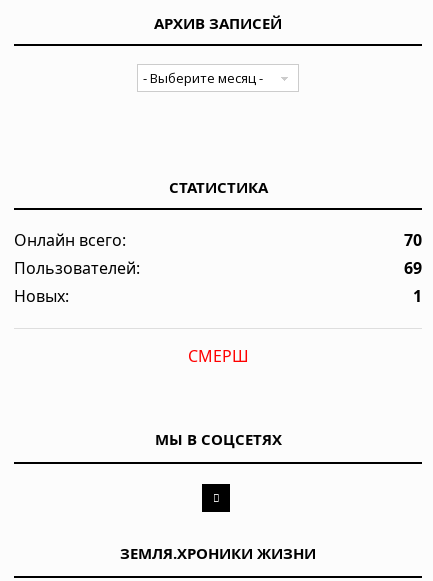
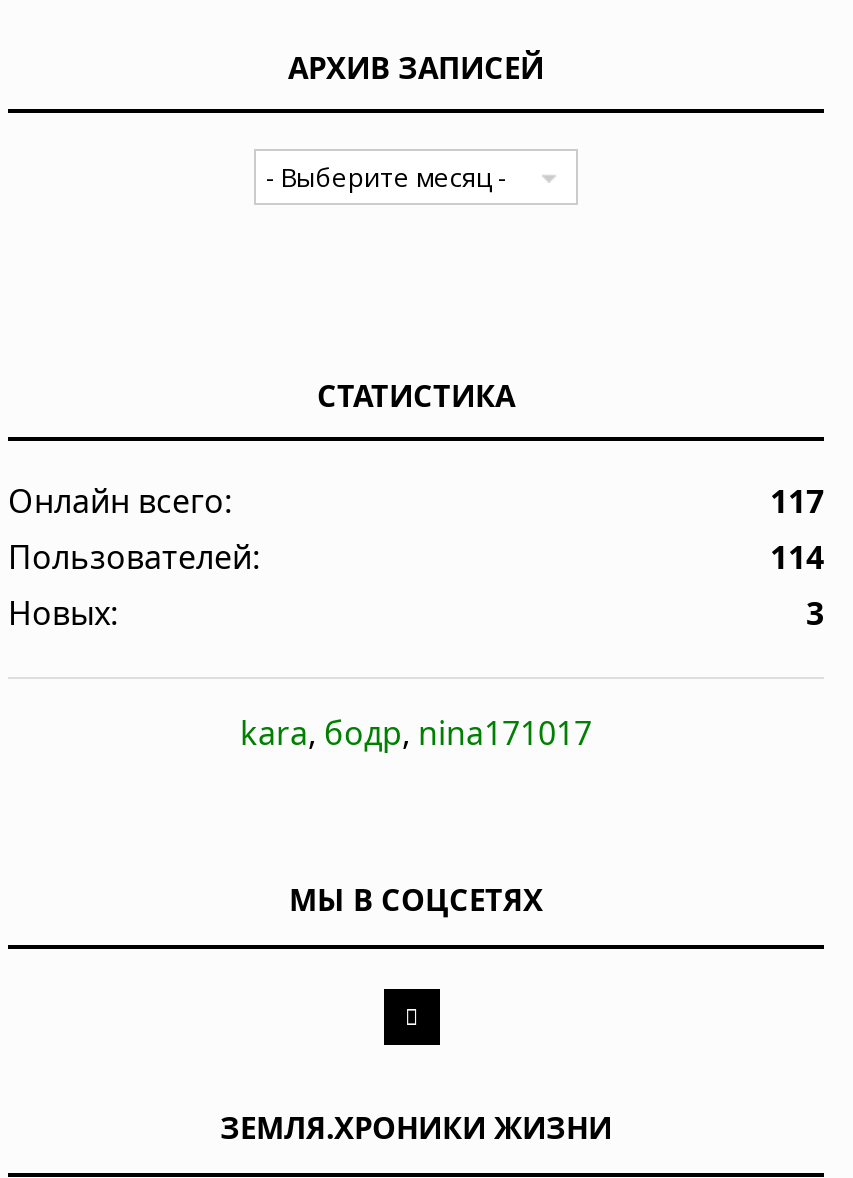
- 70
+ 117

- 69
+ 114

- 1
+ 3

- СМЕРШ
+ kara, бодр, nina171017
